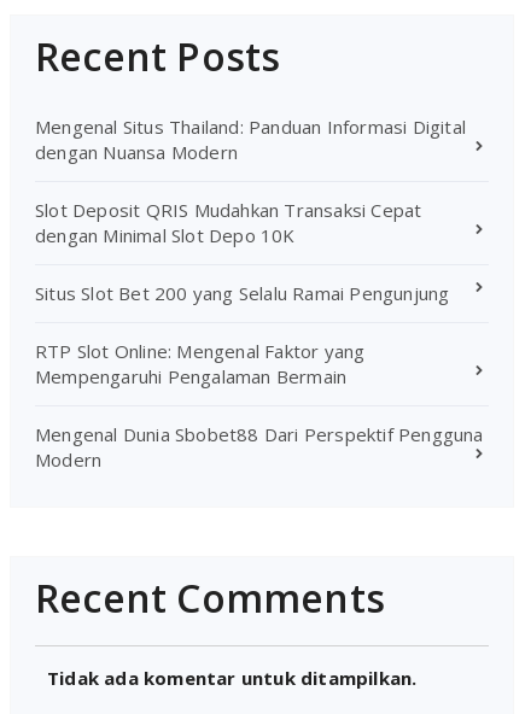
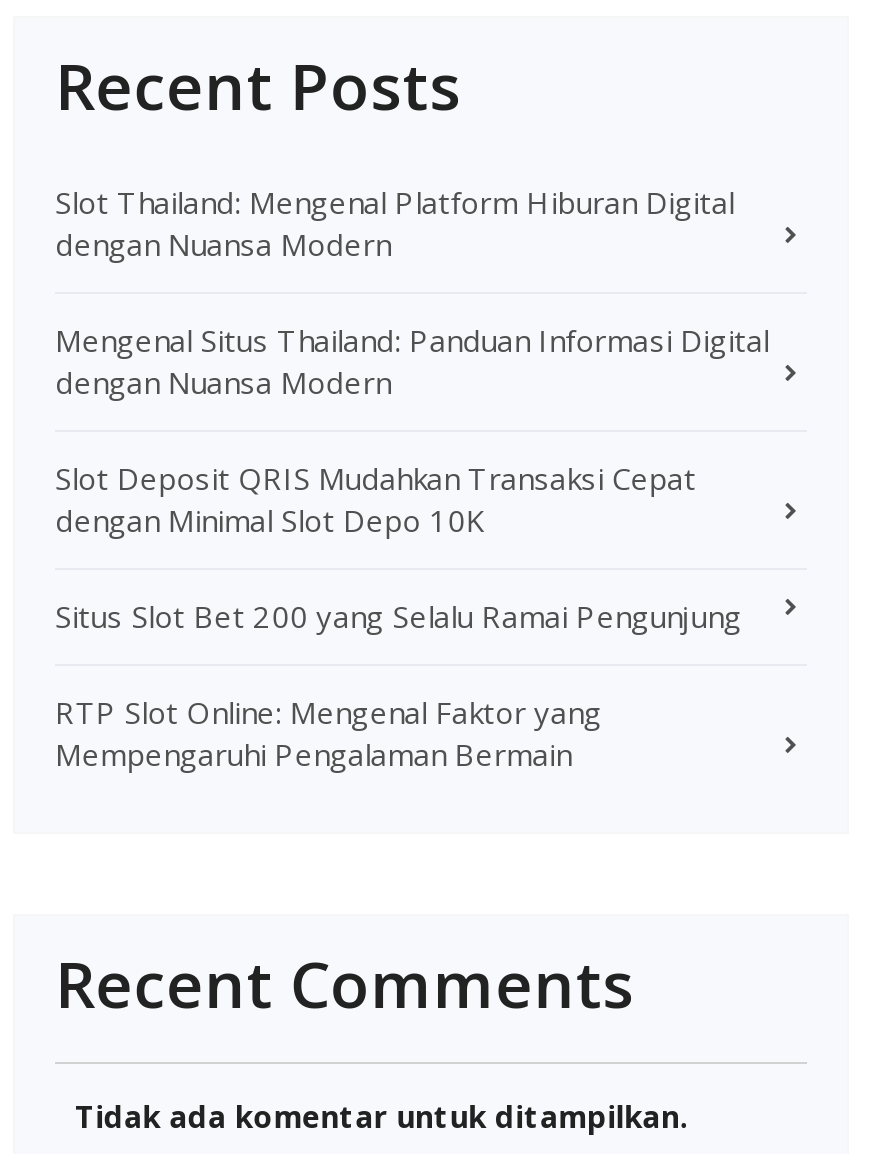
+ Slot Thailand: Mengenal Platform Hiburan Digital
+ dengan Nuansa Modern

moved down: Mengenal Situs Thailand: Panduan Informasi Digital | dengan Nuansa Modern | Slot Deposit QRIS Mudahkan Transaksi Cepat | dengan Minimal Slot Depo 10K | Situs Slot Bet 200 yang Selalu Ramai Pengunjung | RTP Slot Online: Mengenal Faktor yang | Mempengaruhi Pengalaman Bermain

- Mengenal Dunia Sbobet88 Dari Perspektif Pengguna
- Modern
